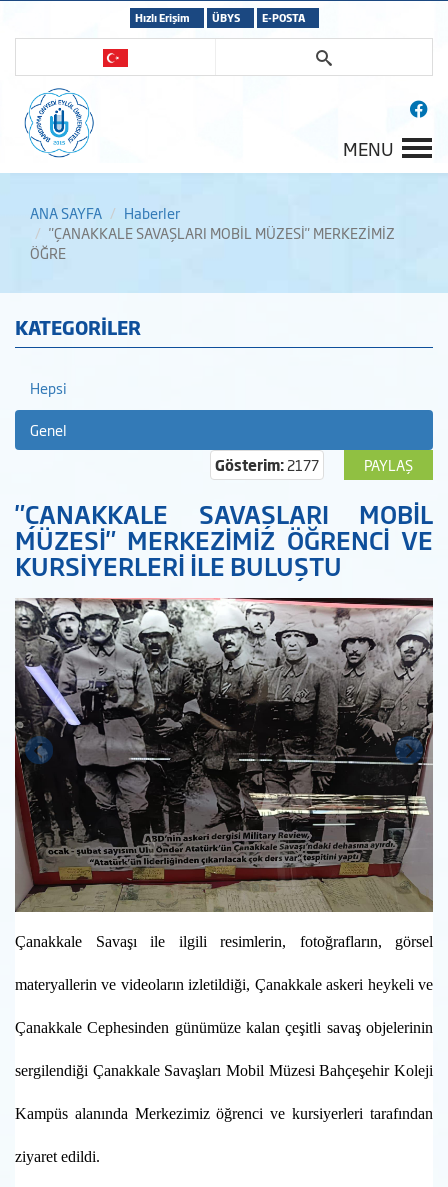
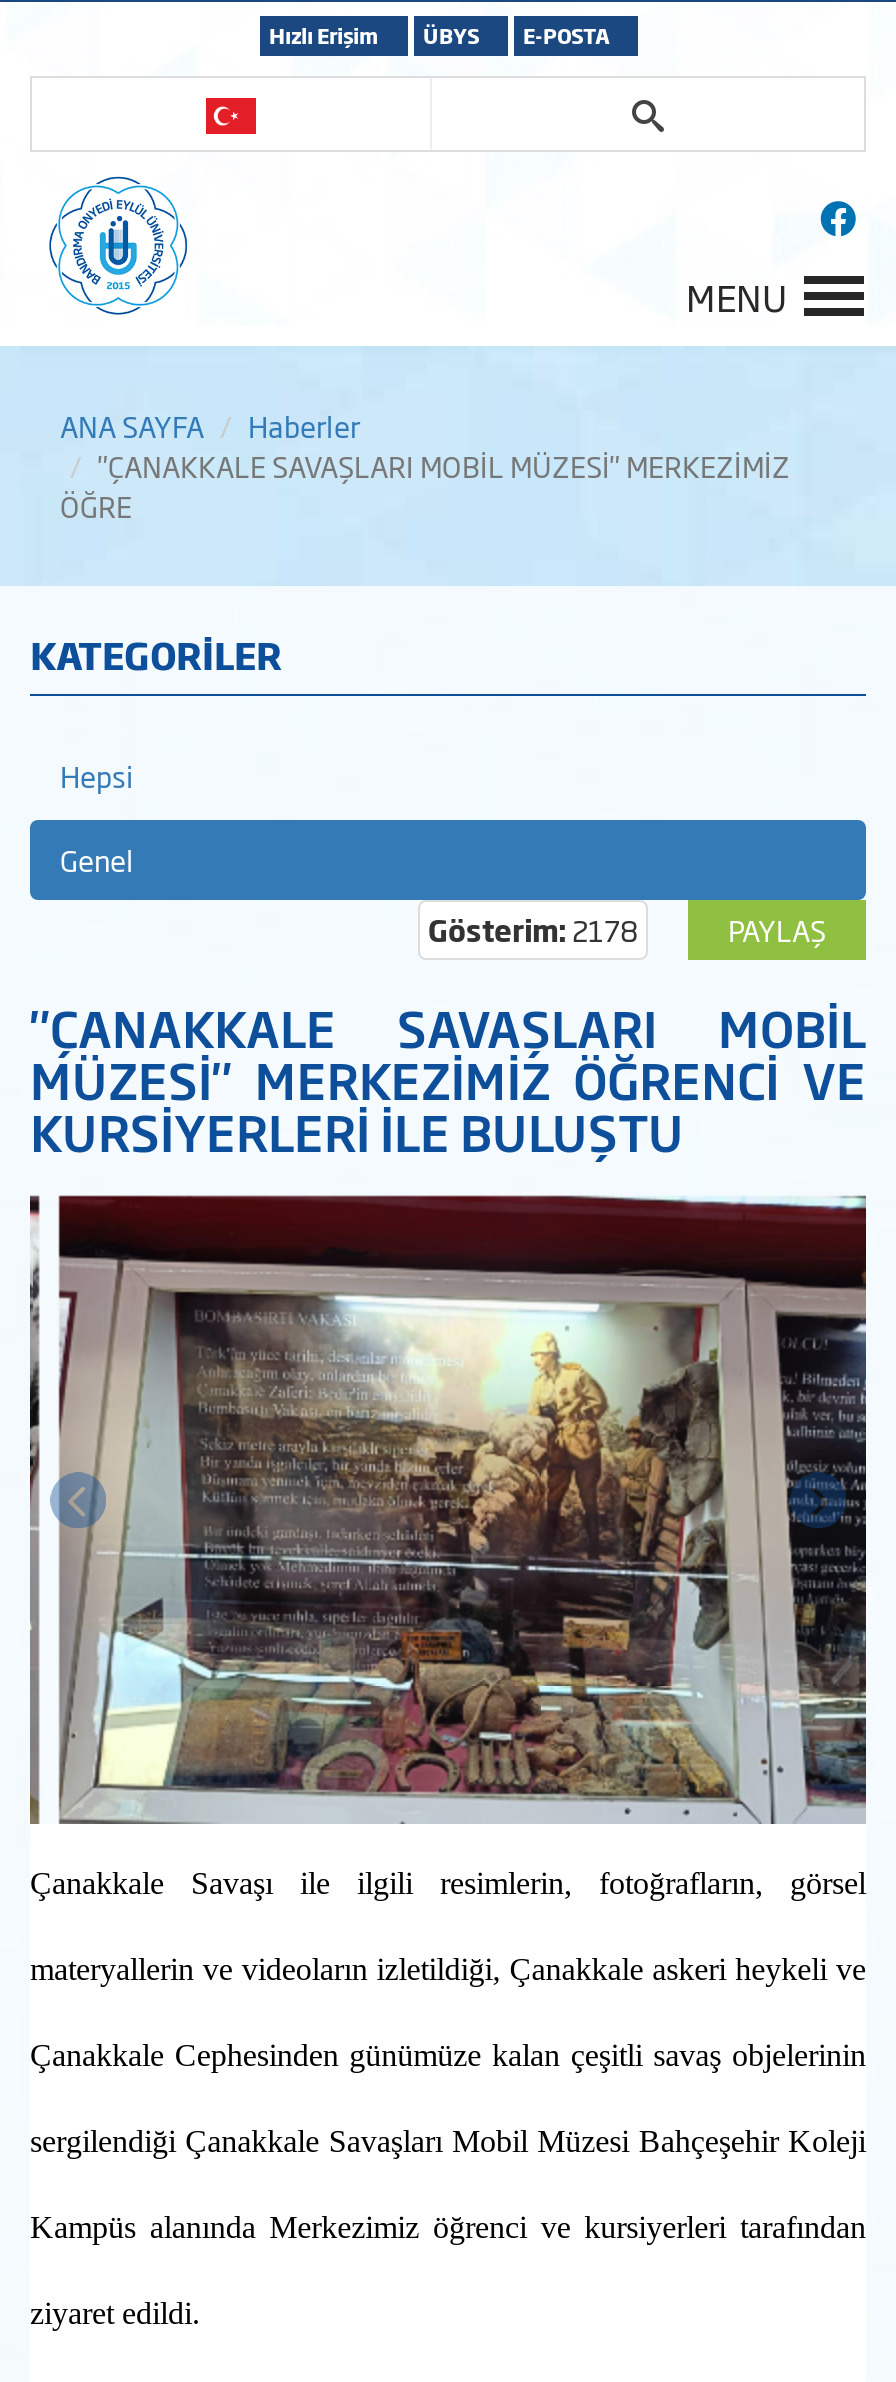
- Gösterim: 2177
+ Gösterim: 2178

- [image]
+ [image]
